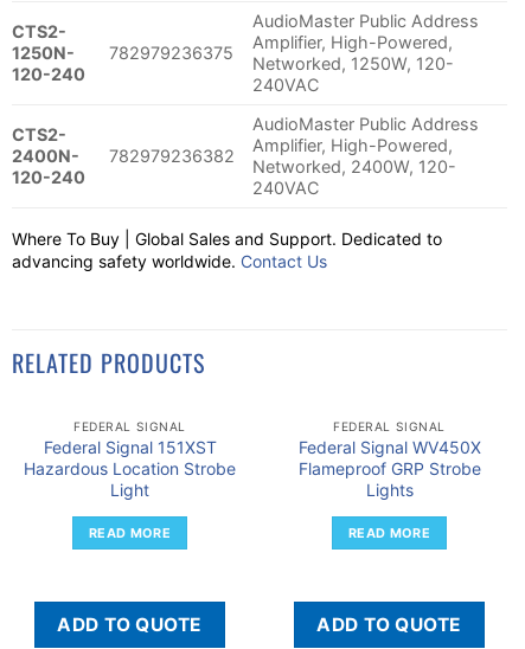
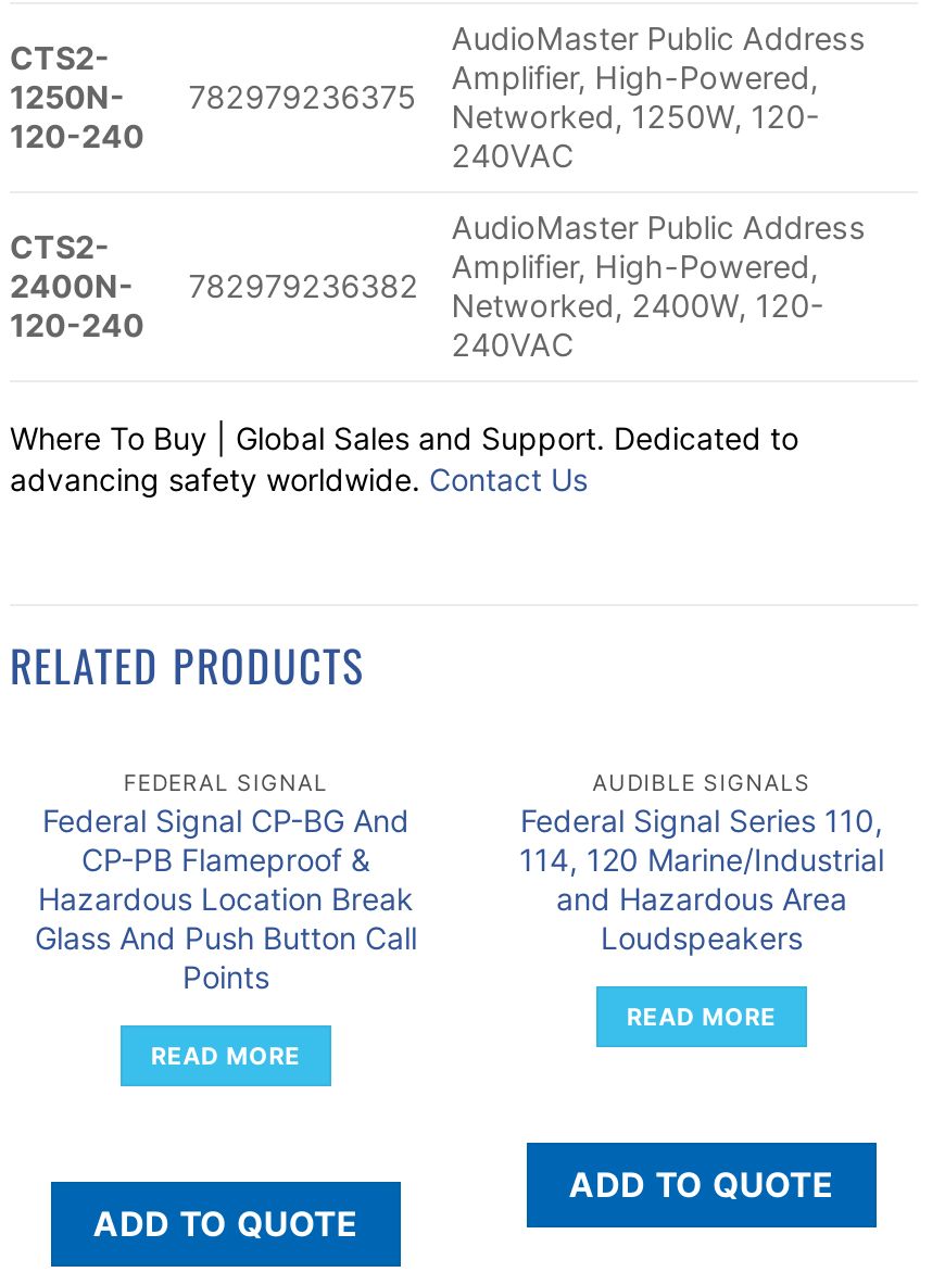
- FEDERAL SIGNAL
- Federal Signal WV450X
- Flameproof GRP Strobe
- Lights
+ AUDIBLE SIGNALS
+ Federal Signal Series 110,
+ 114, 120 Marine/Industrial
+ and Hazardous Area
+ Loudspeakers

- Federal Signal 151XST
- Hazardous Location Strobe
- Light
+ Federal Signal CP-BG And
+ CP-PB Flameproof &
+ Hazardous Location Break
+ Glass And Push Button Call
+ Points

moved down: READ MORE | ADD TO QUOTE
